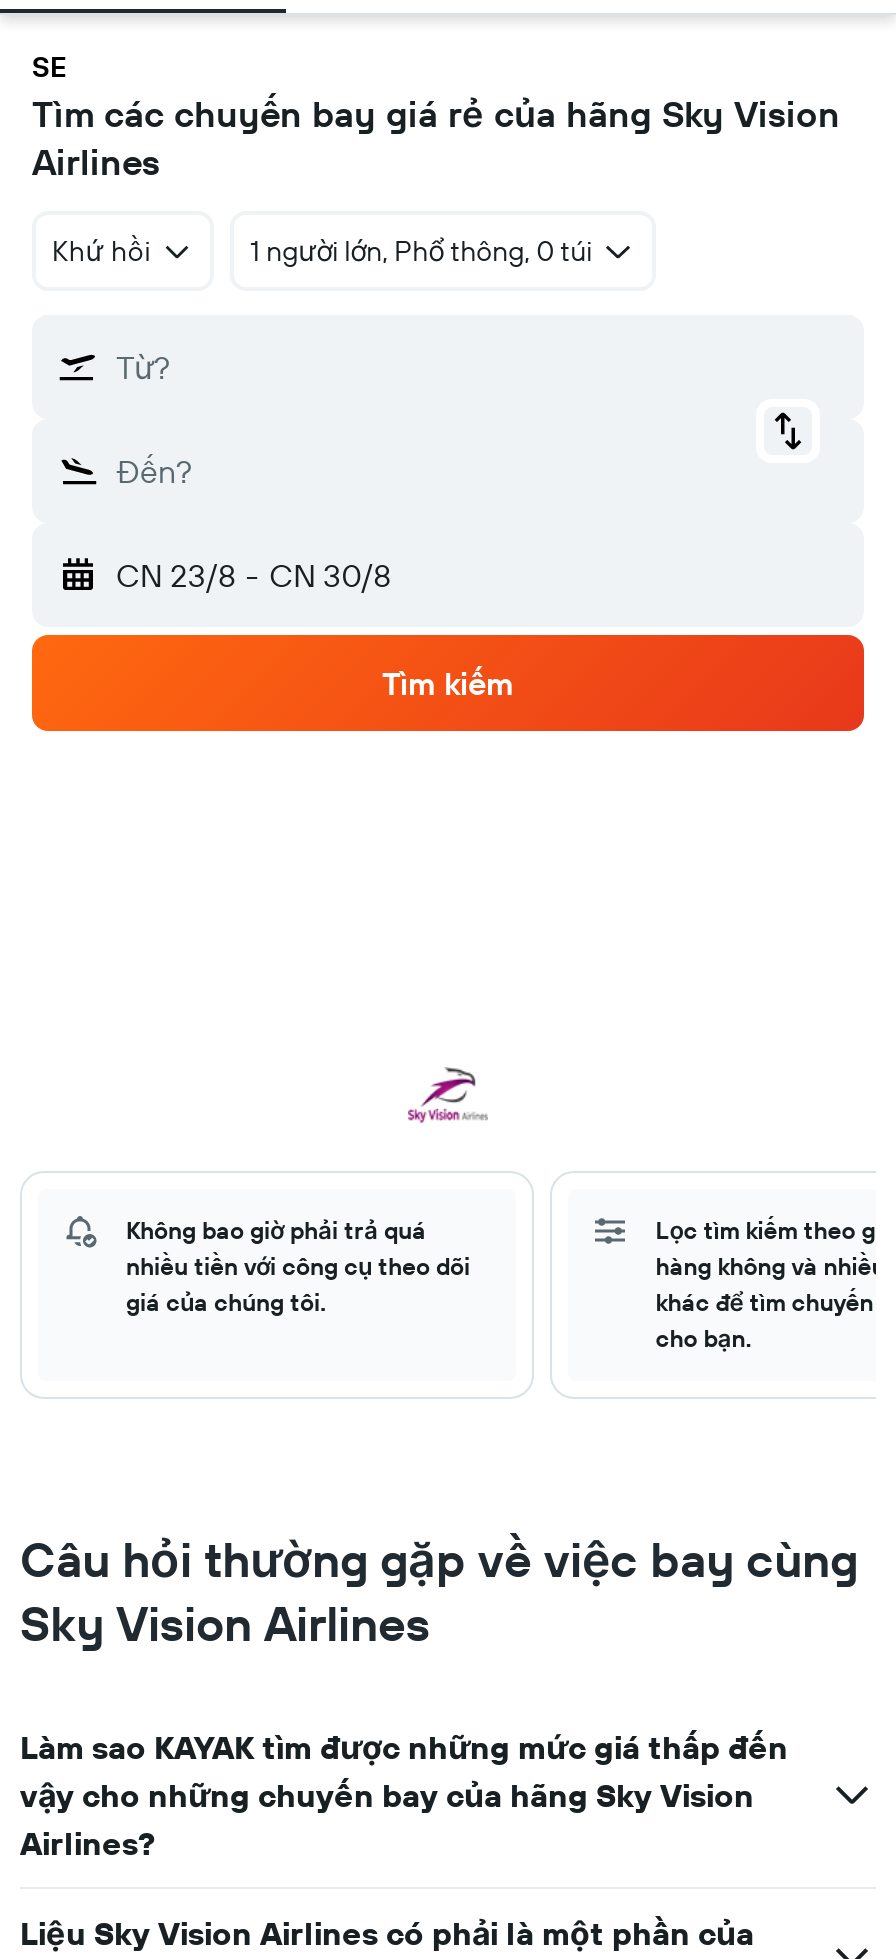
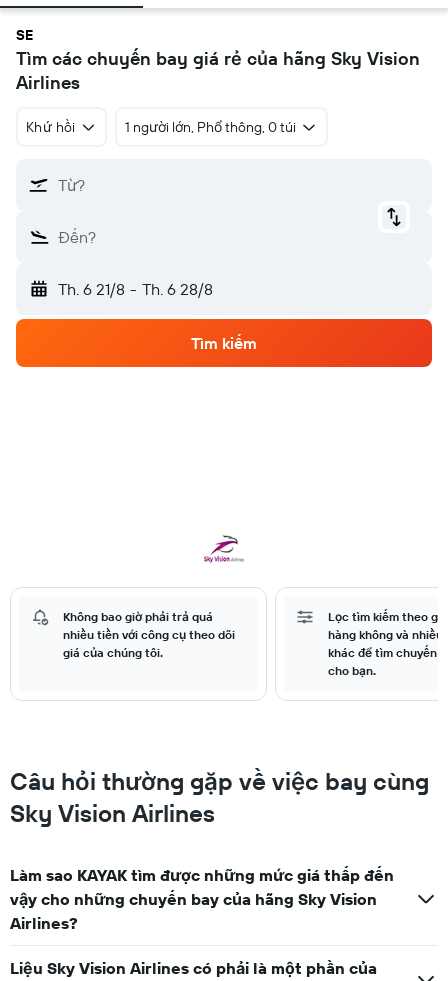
- CN 23/8 - CN 30/8
+ Th. 6 21/8 - Th. 6 28/8
